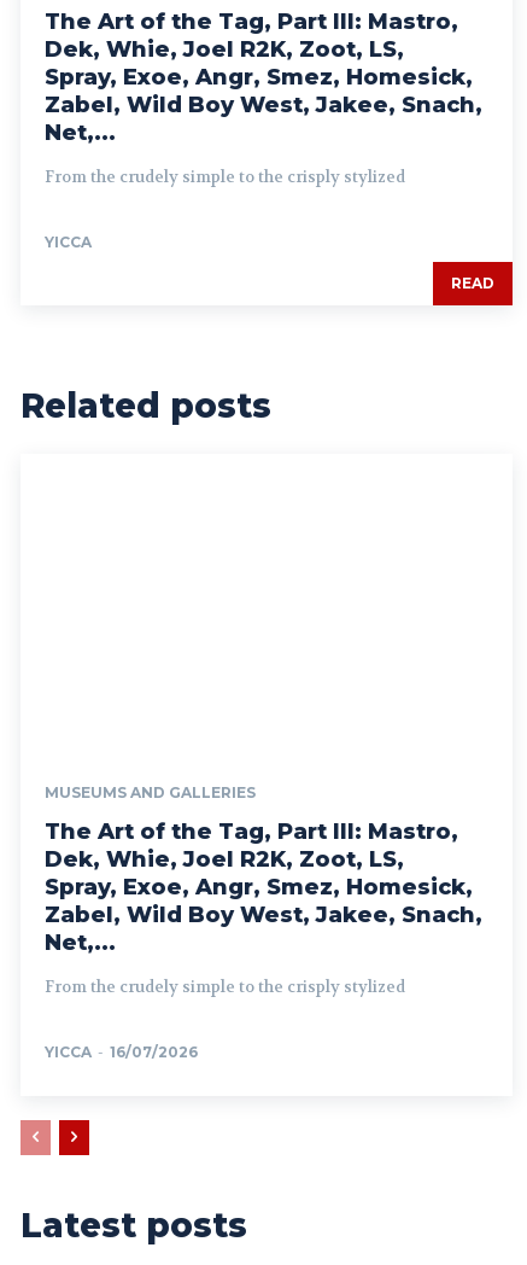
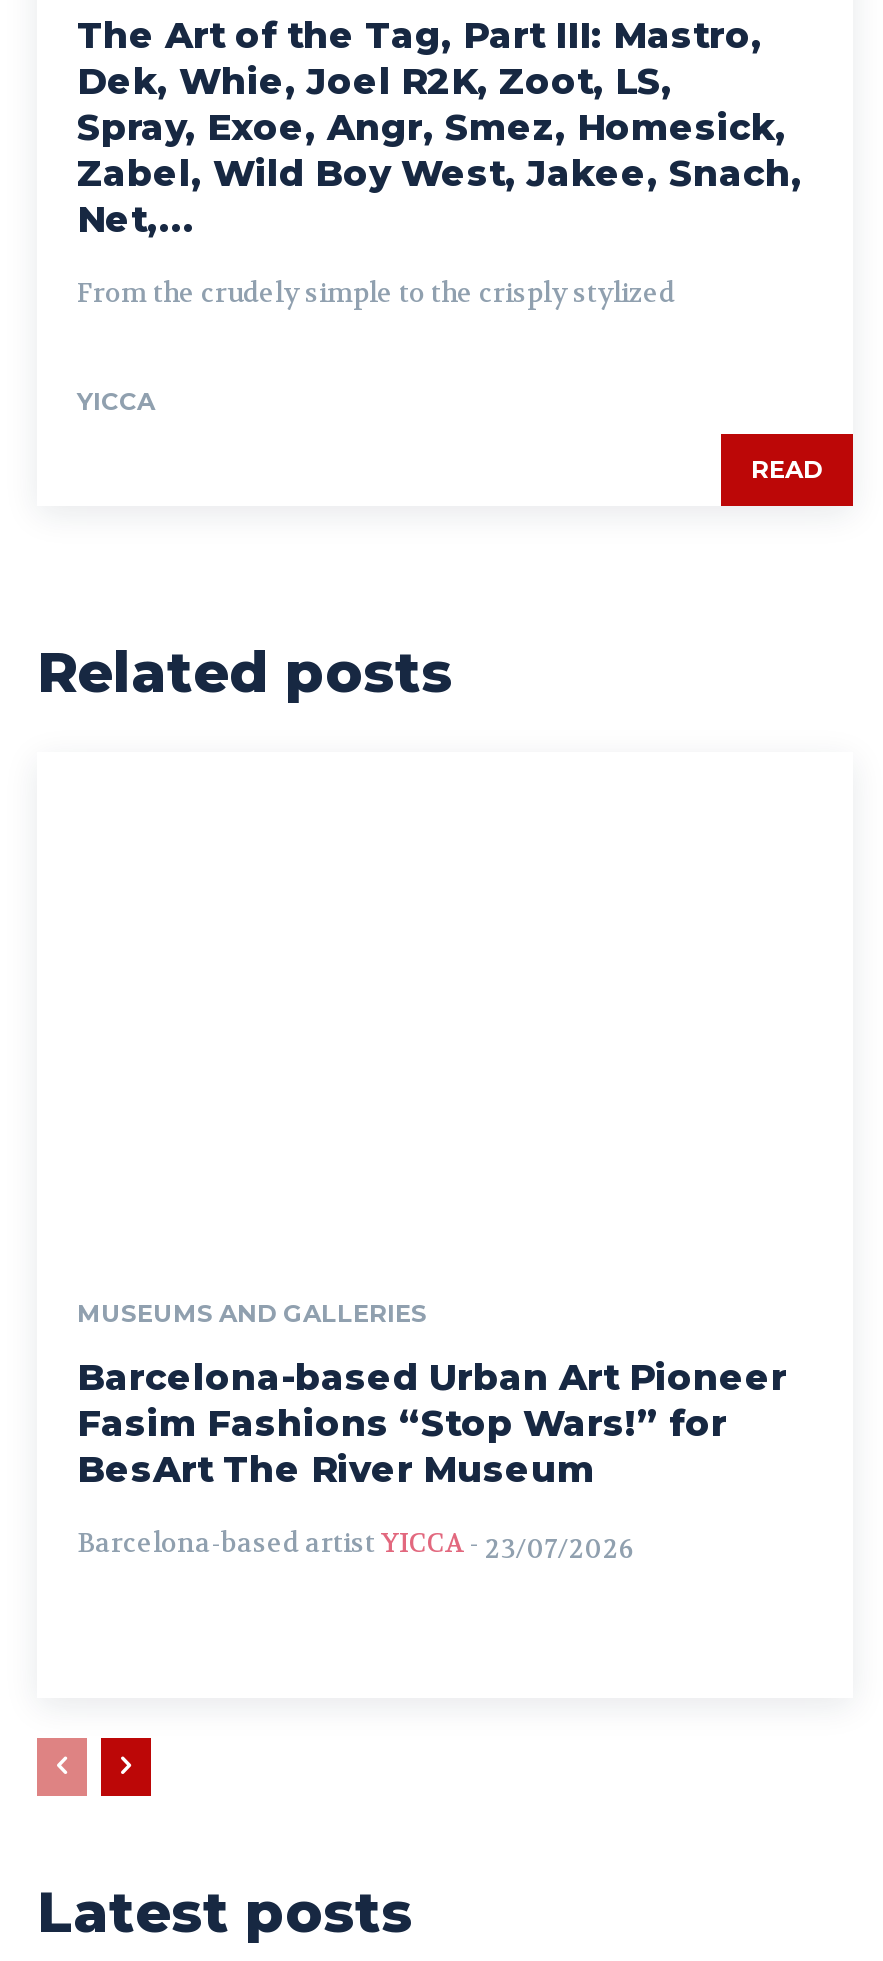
- The Art of the Tag, Part III: Mastro,
- Dek, Whie, Joel R2K, Zoot, LS,
- Spray, Exoe, Angr, Smez, Homesick,
- Zabel, Wild Boy West, Jakee, Snach,
- Net,...
- From the crudely simple to the crisply stylized
- YICCA - 16/07/2026
+ Barcelona-based Urban Art Pioneer
+ Fasim Fashions “Stop Wars!” for
+ BesArt The River Museum
+ Barcelona-based artist YICCA - 23/07/2026
